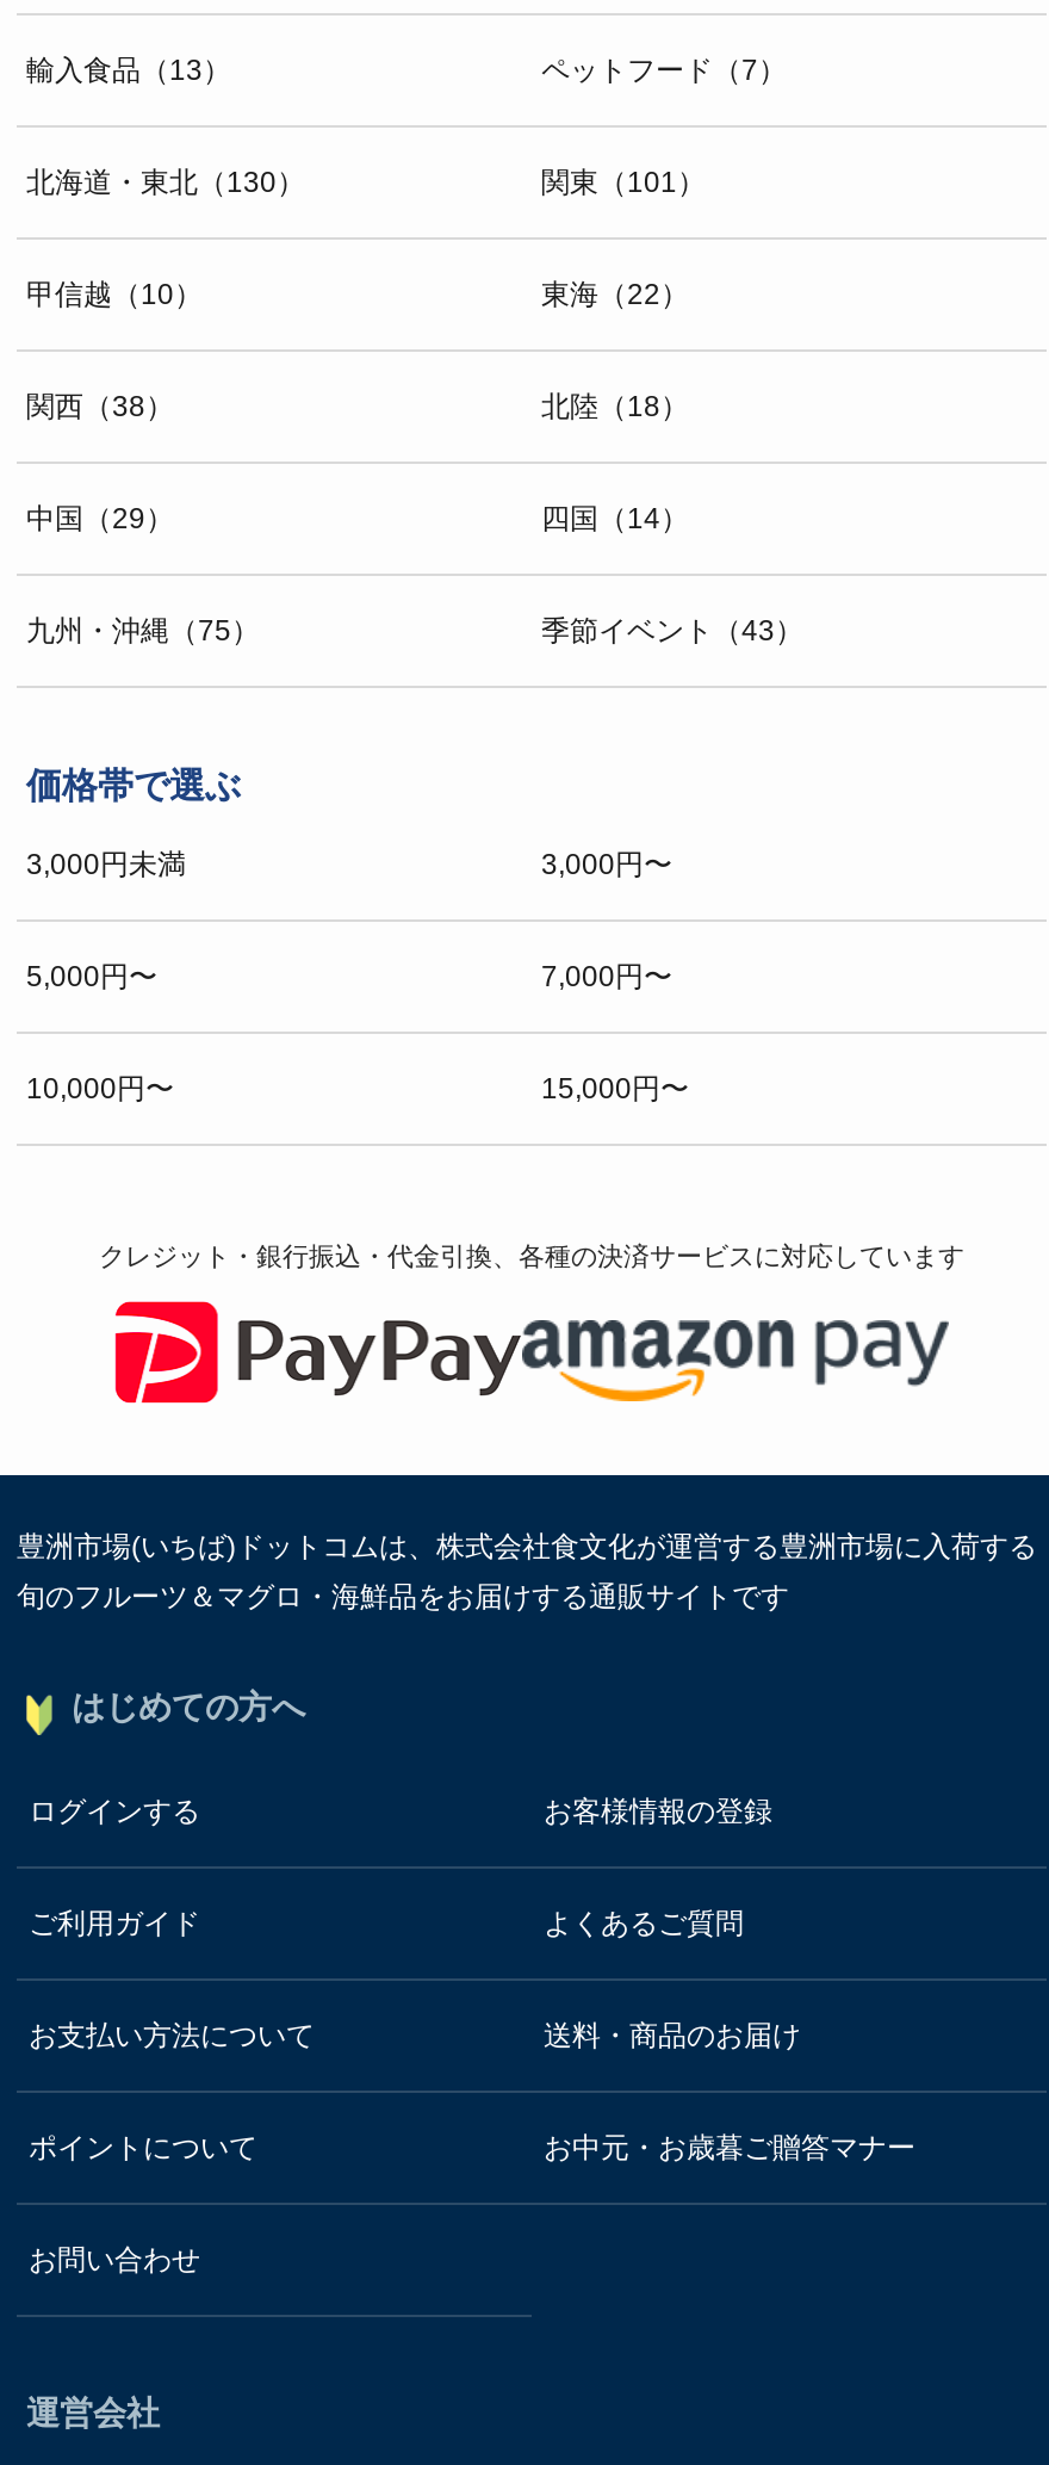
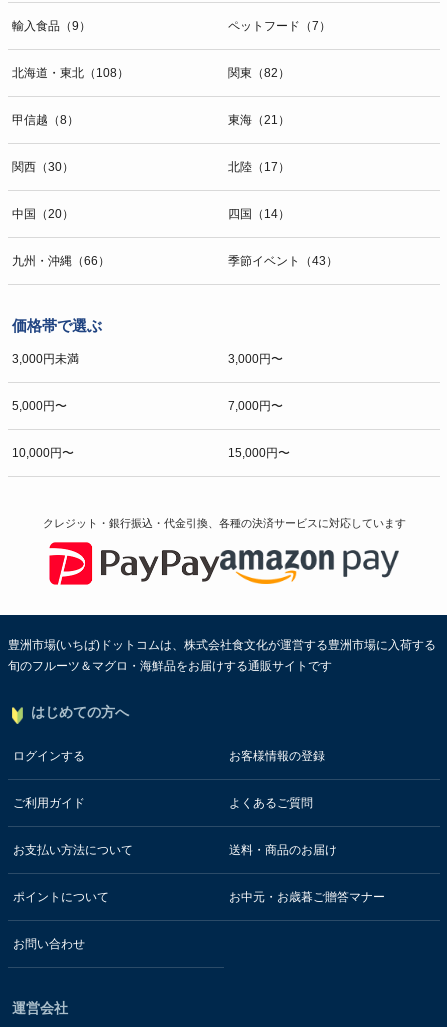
- 輸入食品（13）
+ 輸入食品（9）

- 北海道・東北（130）
+ 北海道・東北（108）

- 関東（101）
+ 関東（82）

- 甲信越（10）
+ 甲信越（8）

- 東海（22）
+ 東海（21）

- 関西（38）
+ 関西（30）

- 北陸（18）
+ 北陸（17）

- 中国（29）
+ 中国（20）

- 九州・沖縄（75）
+ 九州・沖縄（66）
